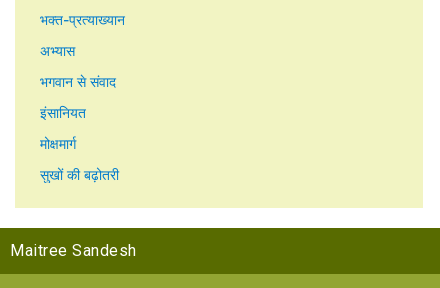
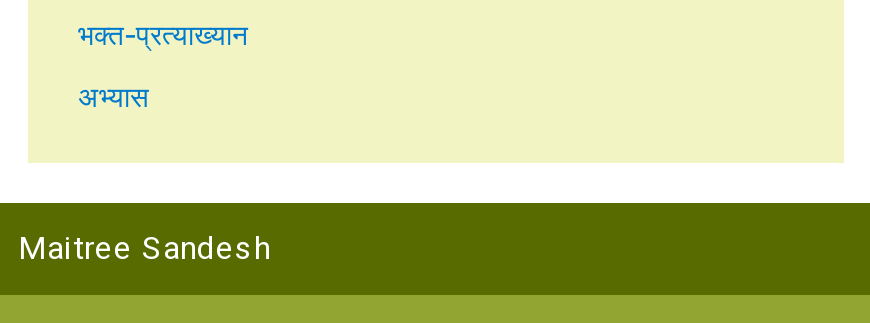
- भगवान से संवाद
- इंसानियत
- मोक्षमार्ग
- सुखों की बढ़ोतरी
